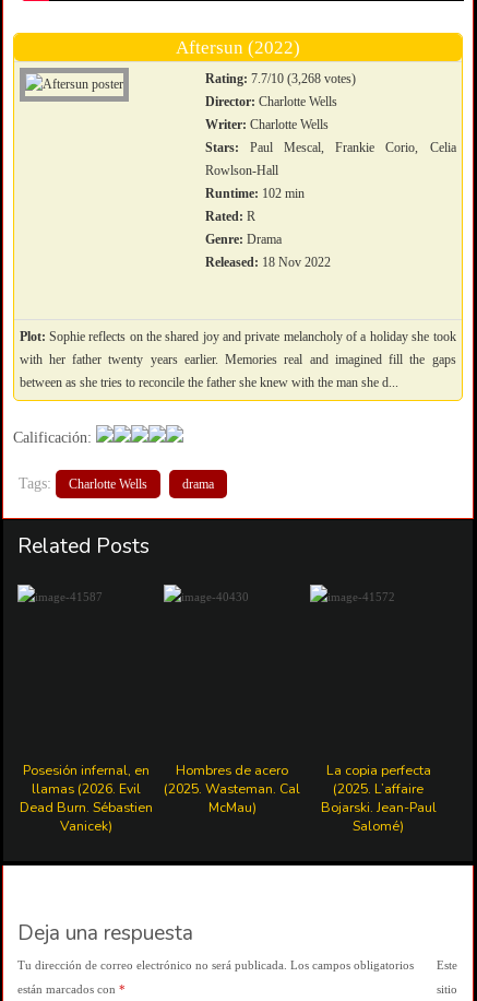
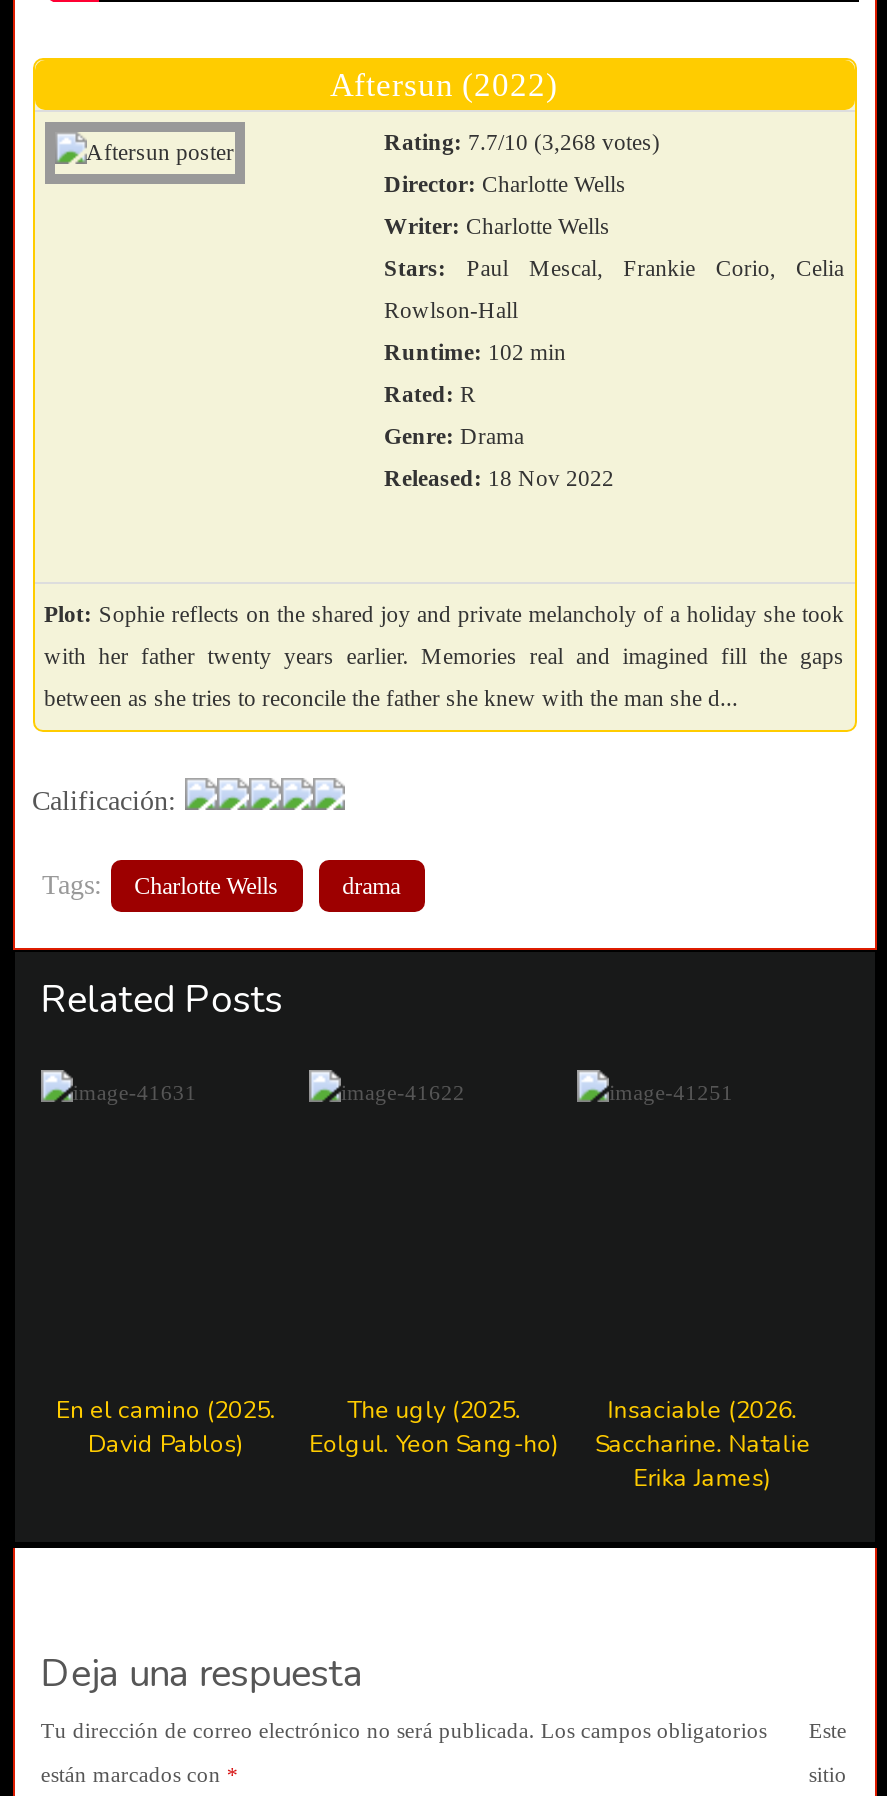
- Posesión infernal, en
- llamas (2026. Evil
- Dead Burn. Sébastien
- Vanicek)
+ En el camino (2025.
+ David Pablos)

- Hombres de acero
- (2025. Wasteman. Cal
- McMau)
+ The ugly (2025.
+ Eolgul. Yeon Sang-ho)

- La copia perfecta
- (2025. L’affaire
- Bojarski. Jean-Paul
- Salomé)
+ Insaciable (2026.
+ Saccharine. Natalie
+ Erika James)
